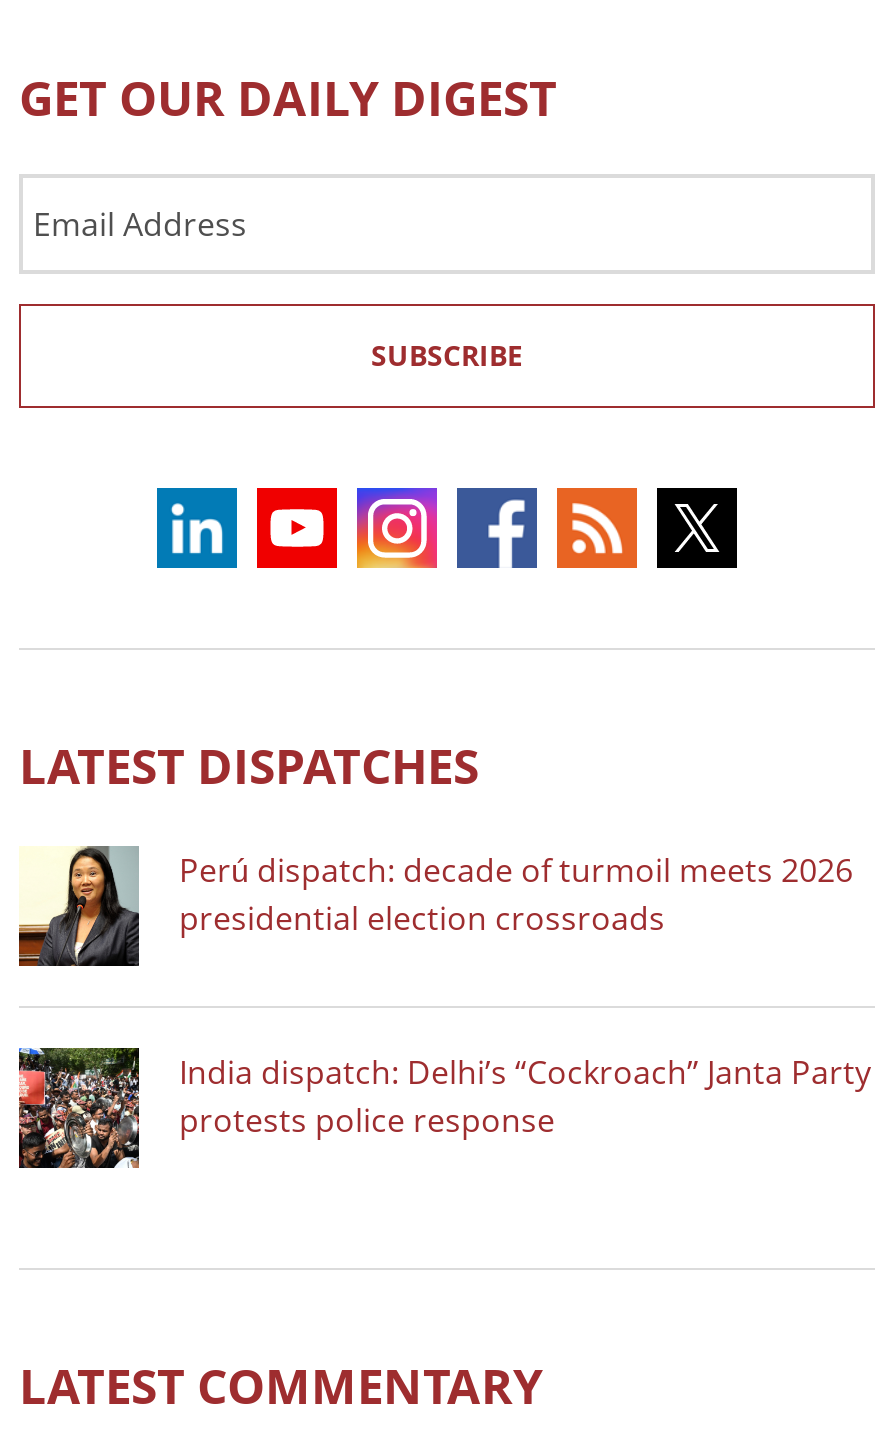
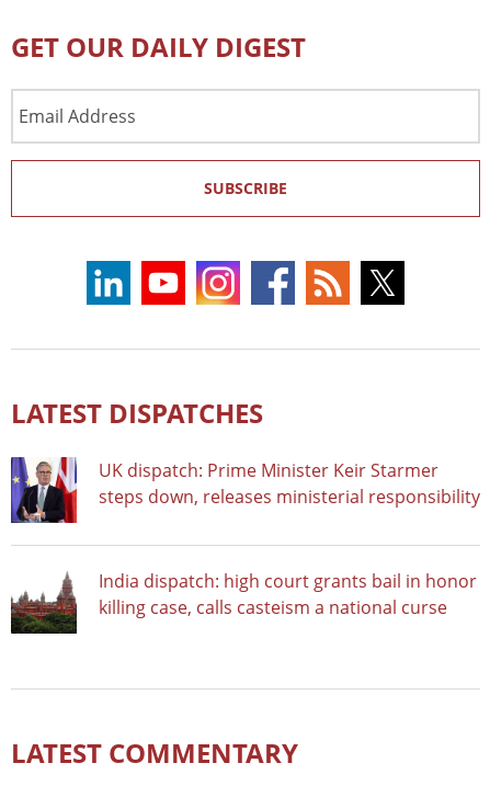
- [image]
- Perú dispatch: decade of turmoil meets 2026
- presidential election crossroads
+ [image]
+ UK dispatch: Prime Minister Keir Starmer
+ steps down, releases ministerial responsibility

- [image]
- India dispatch: Delhi’s “Cockroach” Janta Party
- protests police response
+ [image]
+ India dispatch: high court grants bail in honor
+ killing case, calls casteism a national curse
